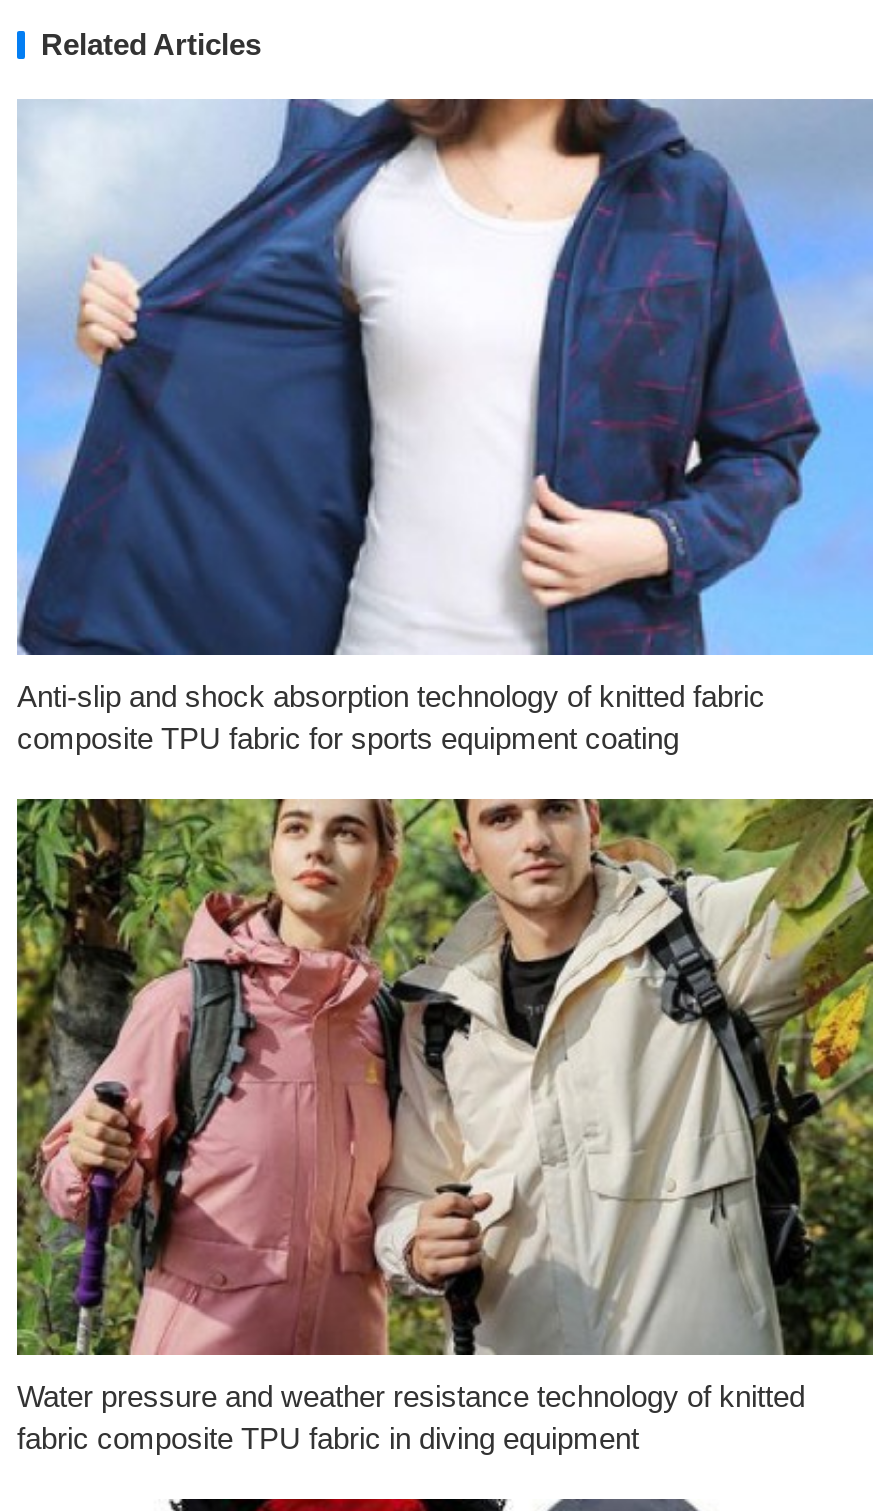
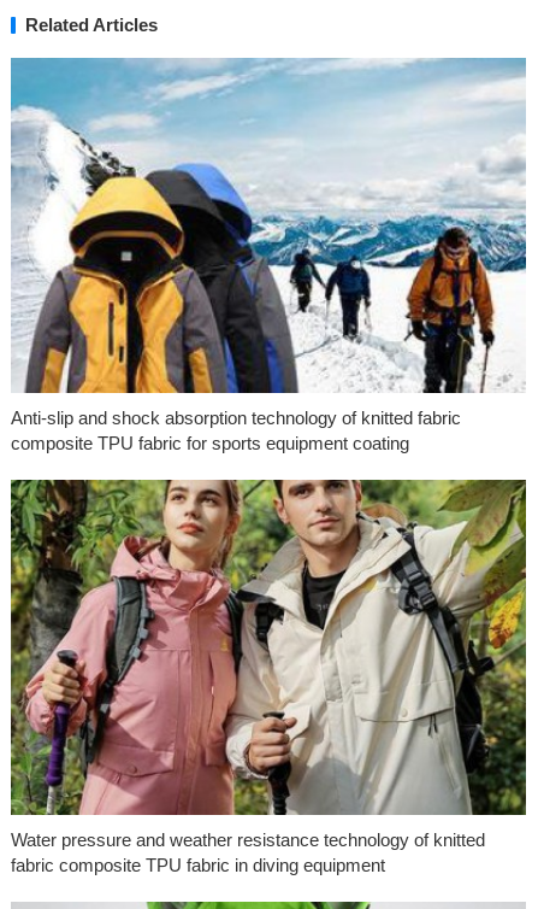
- [image]
+ [image]
